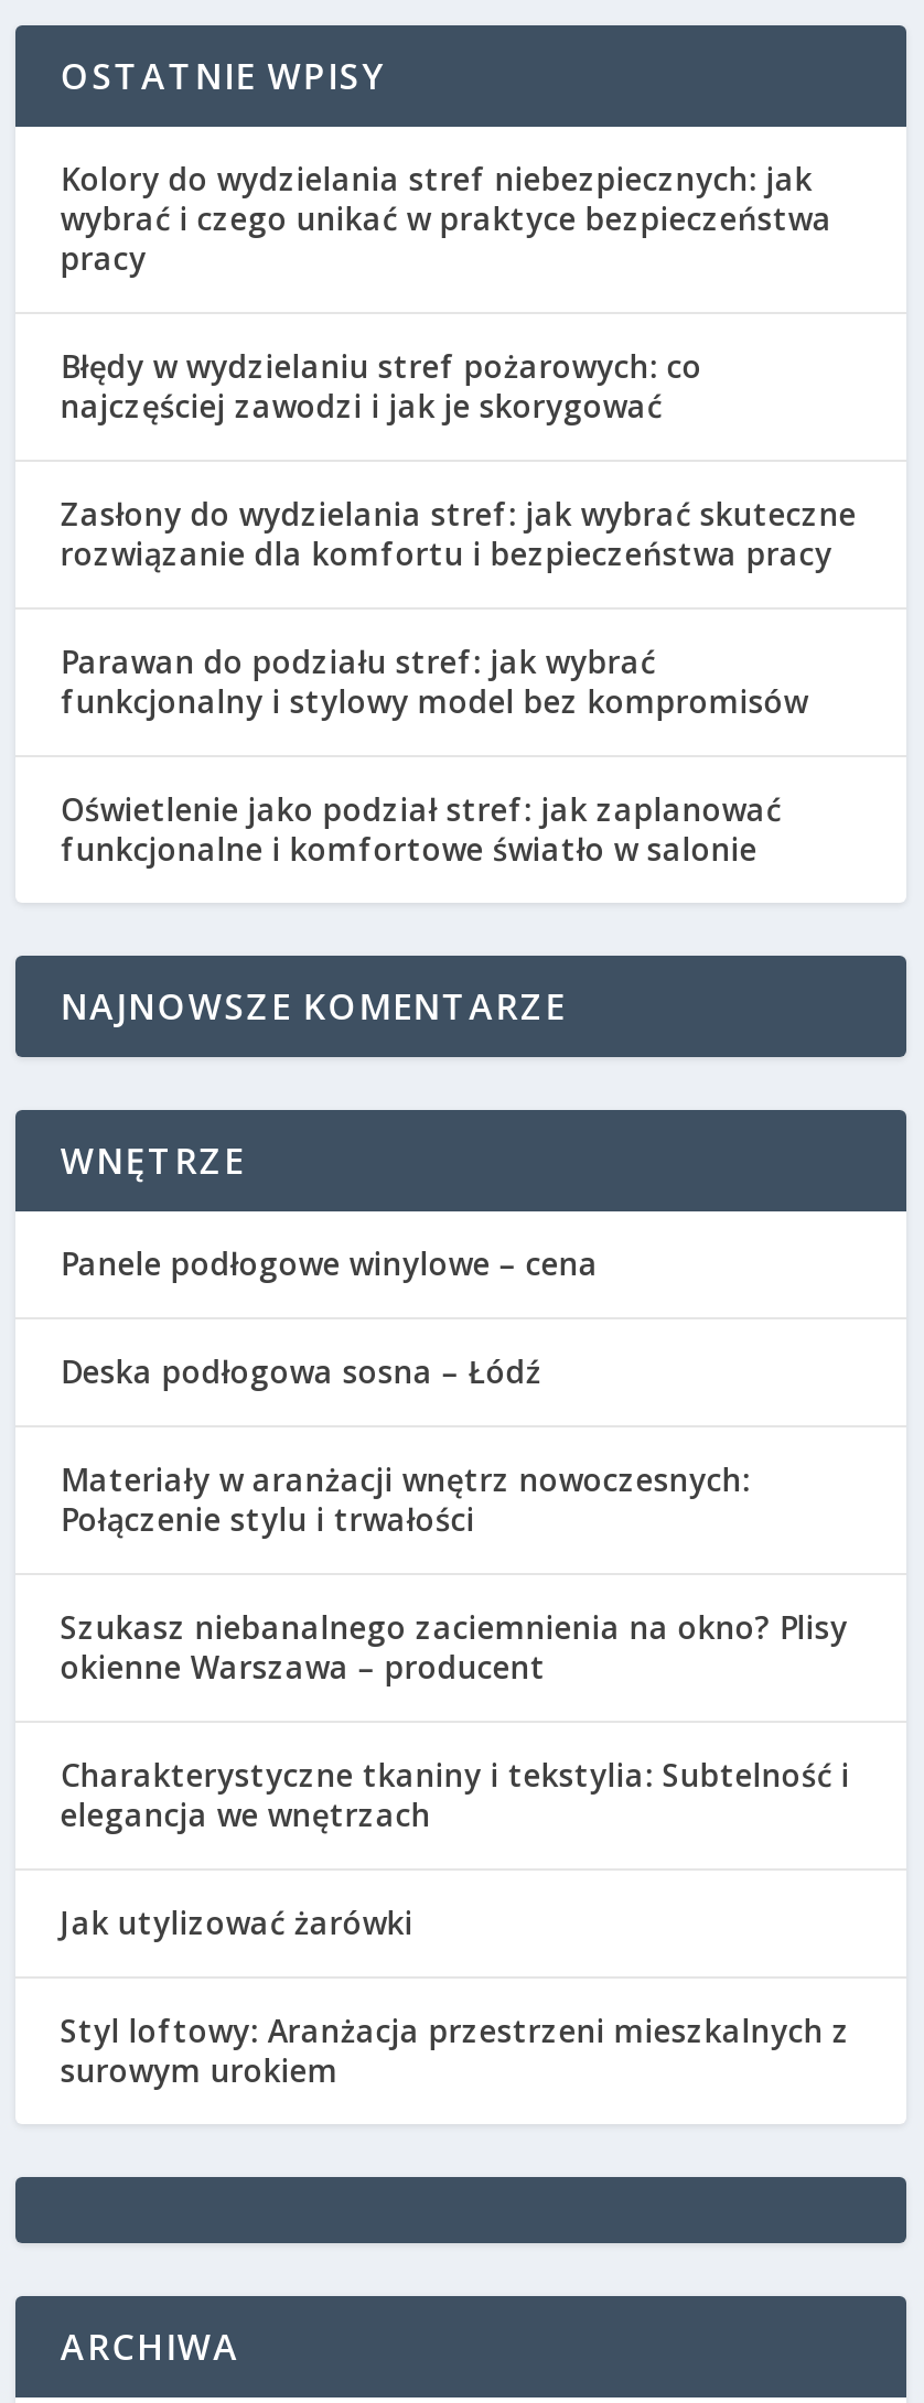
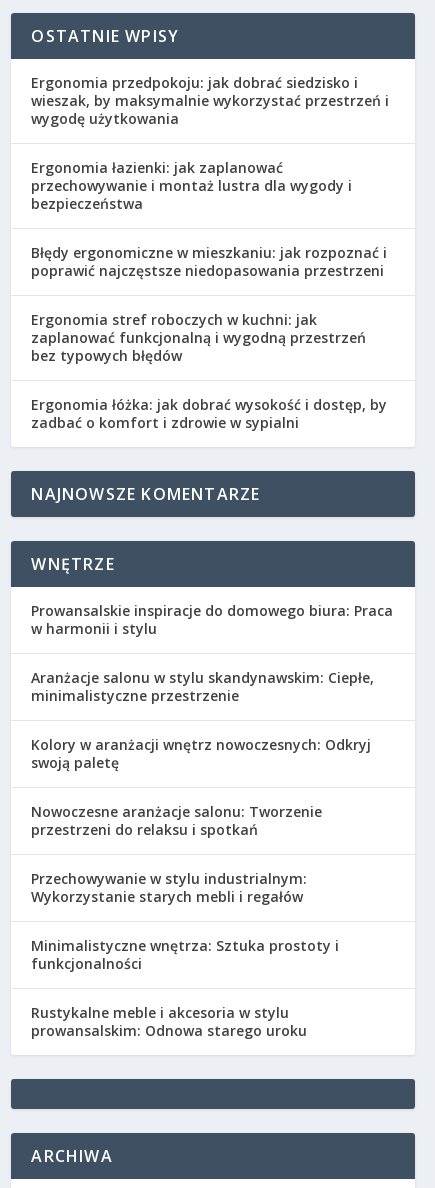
- Kolory do wydzielania stref niebezpiecznych: jak
- wybrać i czego unikać w praktyce bezpieczeństwa
- pracy
+ Ergonomia przedpokoju: jak dobrać siedzisko i
+ wieszak, by maksymalnie wykorzystać przestrzeń i
+ wygodę użytkowania

- Błędy w wydzielaniu stref pożarowych: co
- najczęściej zawodzi i jak je skorygować
+ Ergonomia łazienki: jak zaplanować
+ przechowywanie i montaż lustra dla wygody i
+ bezpieczeństwa

- Zasłony do wydzielania stref: jak wybrać skuteczne
- rozwiązanie dla komfortu i bezpieczeństwa pracy
+ Błędy ergonomiczne w mieszkaniu: jak rozpoznać i
+ poprawić najczęstsze niedopasowania przestrzeni

- Parawan do podziału stref: jak wybrać
- funkcjonalny i stylowy model bez kompromisów
+ Ergonomia stref roboczych w kuchni: jak
+ zaplanować funkcjonalną i wygodną przestrzeń
+ bez typowych błędów

- Oświetlenie jako podział stref: jak zaplanować
- funkcjonalne i komfortowe światło w salonie
+ Ergonomia łóżka: jak dobrać wysokość i dostęp, by
+ zadbać o komfort i zdrowie w sypialni

- Panele podłogowe winylowe – cena
+ Prowansalskie inspiracje do domowego biura: Praca
+ w harmonii i stylu

- Deska podłogowa sosna – Łódź
+ Aranżacje salonu w stylu skandynawskim: Ciepłe,
+ minimalistyczne przestrzenie

- Materiały w aranżacji wnętrz nowoczesnych:
- Połączenie stylu i trwałości
+ Kolory w aranżacji wnętrz nowoczesnych: Odkryj
+ swoją paletę

- Szukasz niebanalnego zaciemnienia na okno? Plisy
- okienne Warszawa – producent
+ Nowoczesne aranżacje salonu: Tworzenie
+ przestrzeni do relaksu i spotkań

- Charakterystyczne tkaniny i tekstylia: Subtelność i
- elegancja we wnętrzach
+ Przechowywanie w stylu industrialnym:
+ Wykorzystanie starych mebli i regałów

- Jak utylizować żarówki
+ Minimalistyczne wnętrza: Sztuka prostoty i
+ funkcjonalności

- Styl loftowy: Aranżacja przestrzeni mieszkalnych z
- surowym urokiem
+ Rustykalne meble i akcesoria w stylu
+ prowansalskim: Odnowa starego uroku
